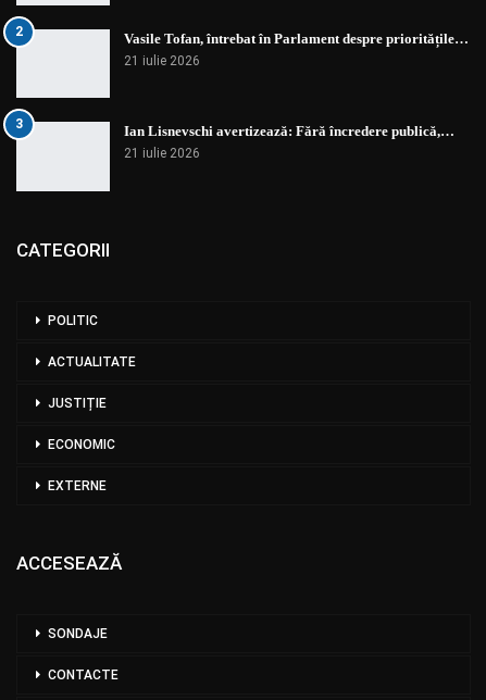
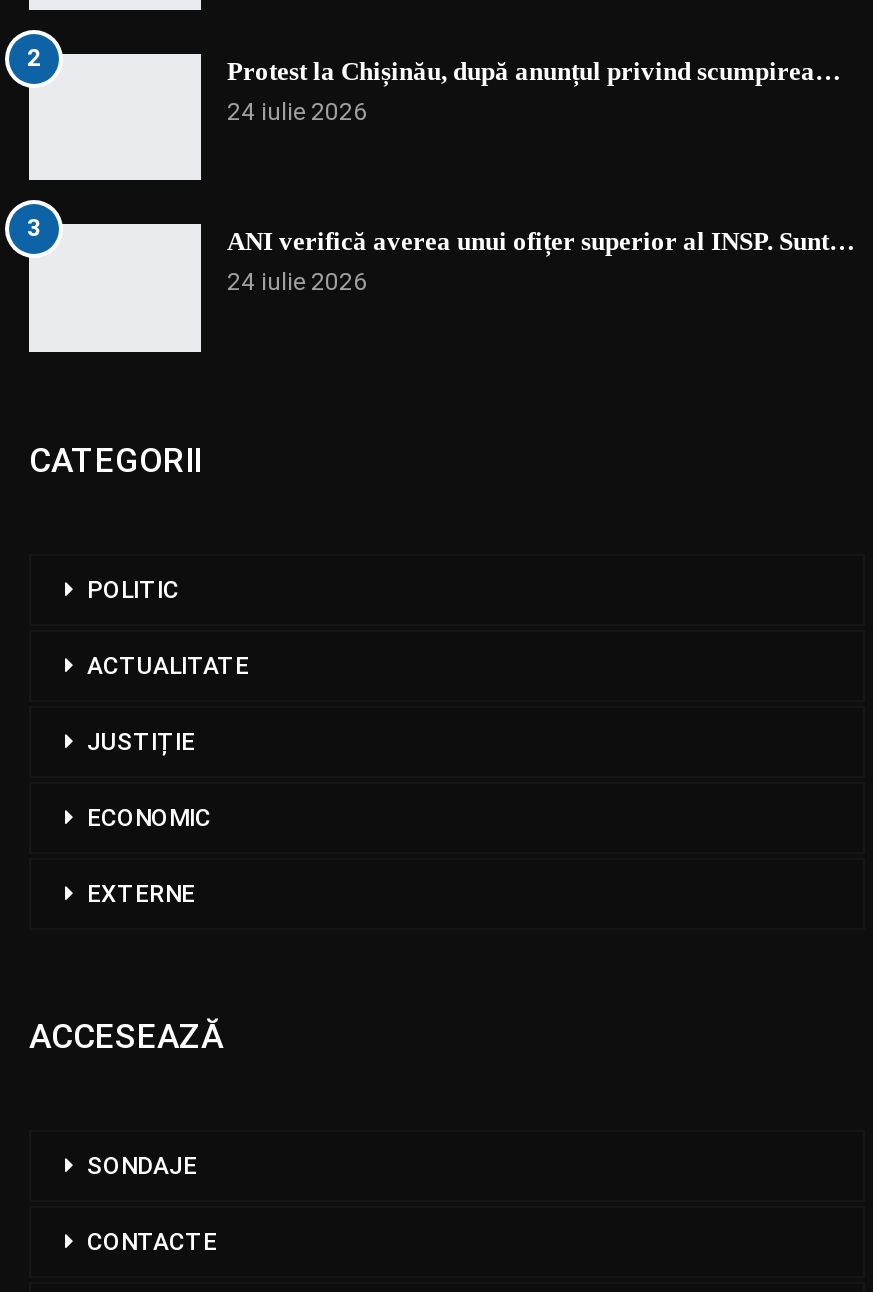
- Vasile Tofan, întrebat în Parlament despre prioritățile…
- 21 iulie 2026
+ Protest la Chișinău, după anunțul privind scumpirea…
+ 24 iulie 2026

- Ian Lisnevschi avertizează: Fără încredere publică,…
- 21 iulie 2026
+ ANI verifică averea unui ofițer superior al INSP. Sunt…
+ 24 iulie 2026
